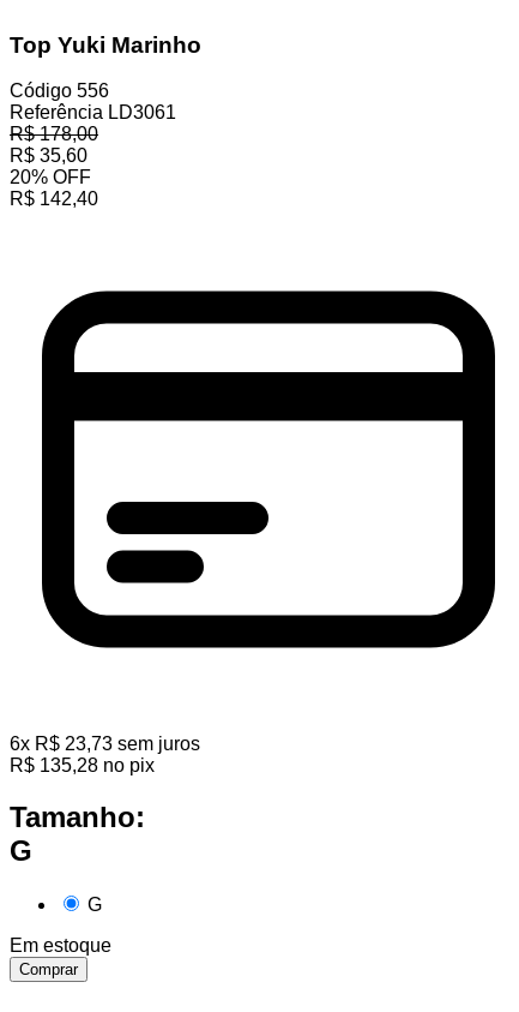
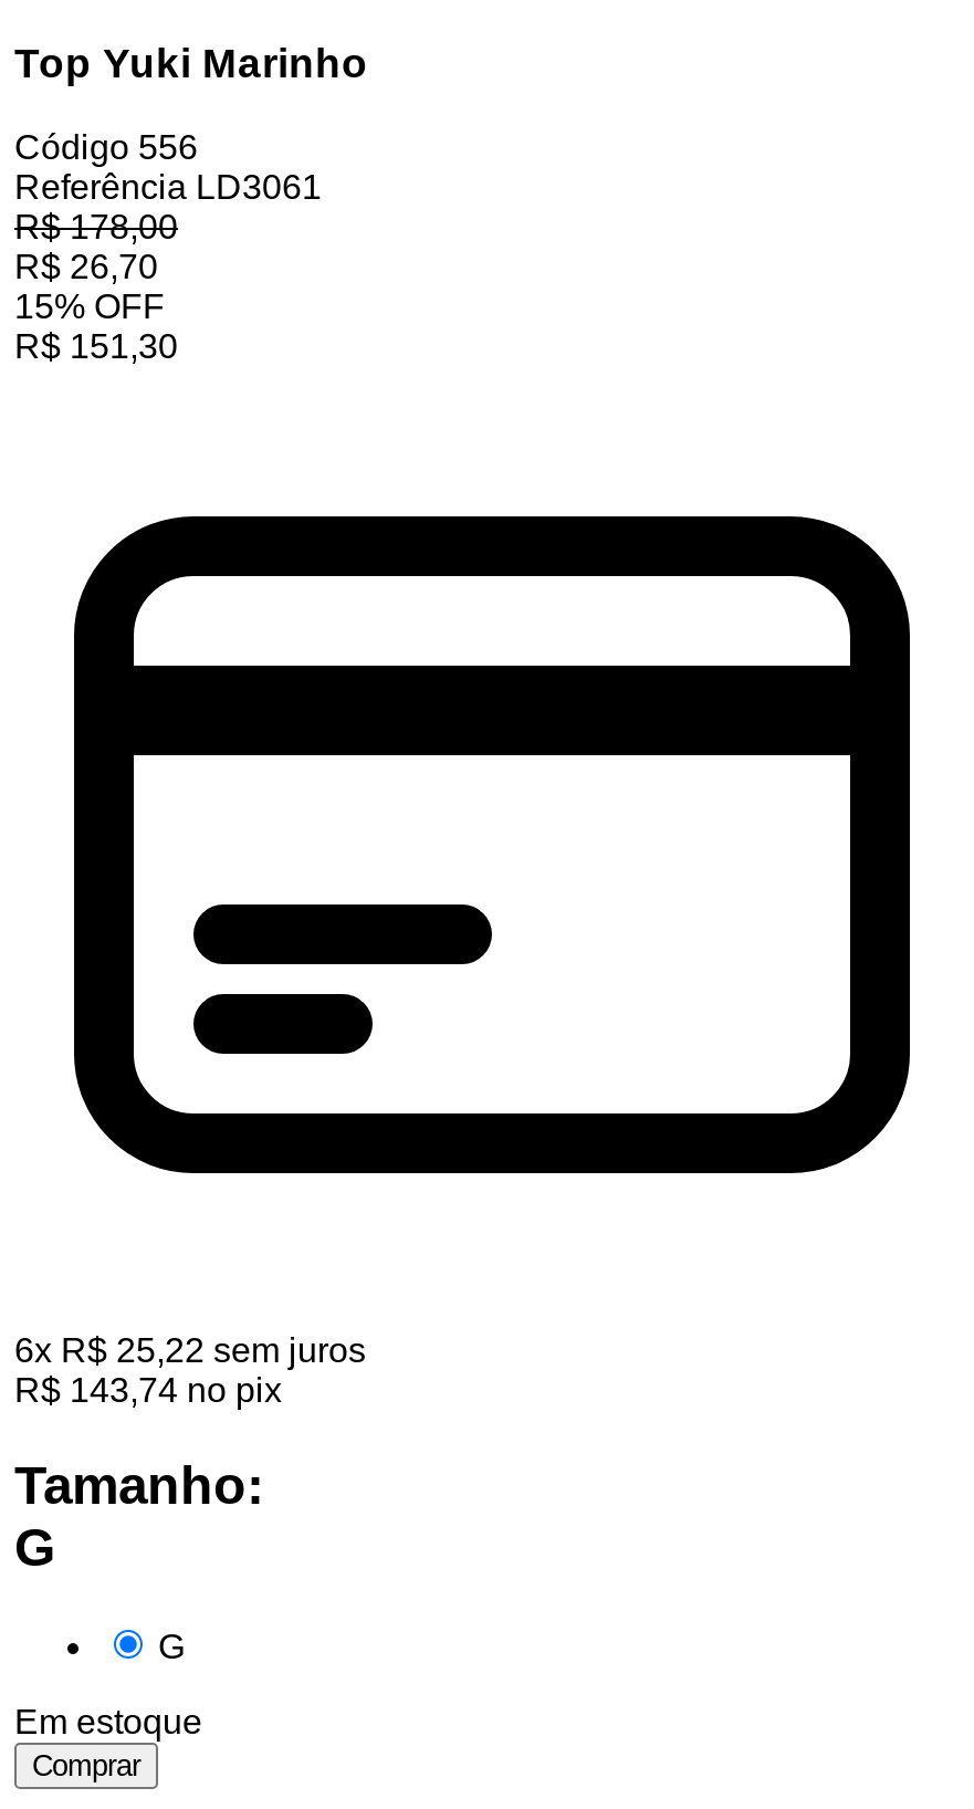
- R$35,60
- 20% OFF
- R$142,40
+ R$26,70
+ 15% OFF
+ R$151,30

- 6x R$ 23,73 sem juros
- R$135,28 no pix
+ 6x R$ 25,22 sem juros
+ R$143,74 no pix
